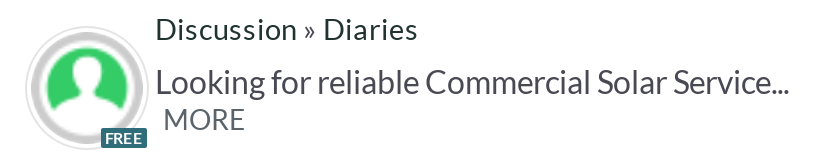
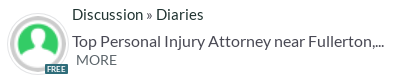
- Looking for reliable Commercial Solar Service...
+ Top Personal Injury Attorney near Fullerton,...
